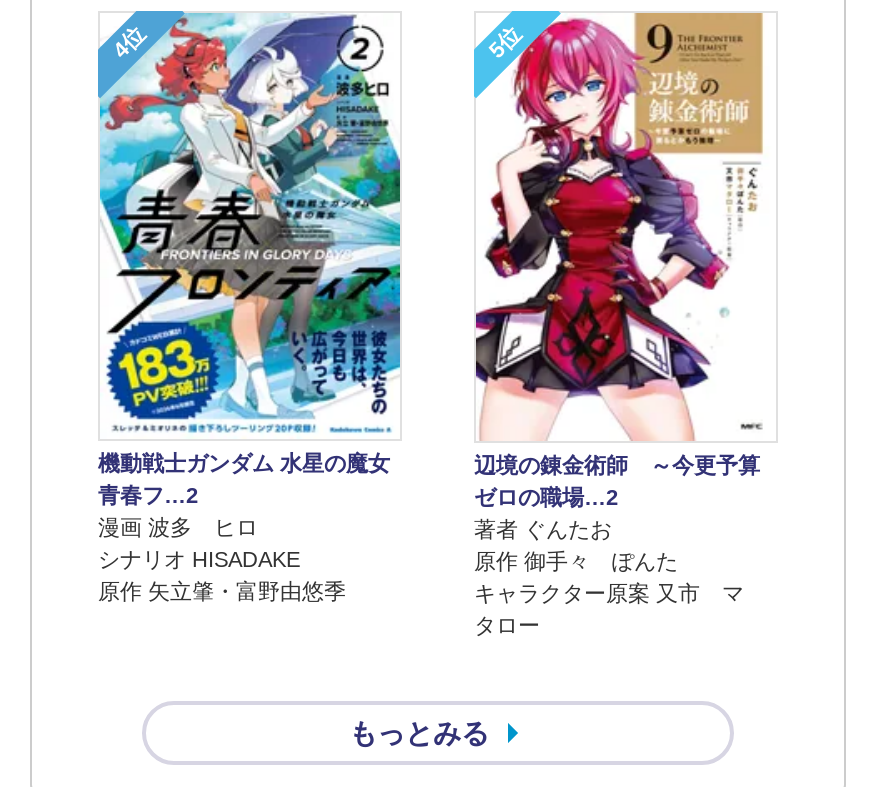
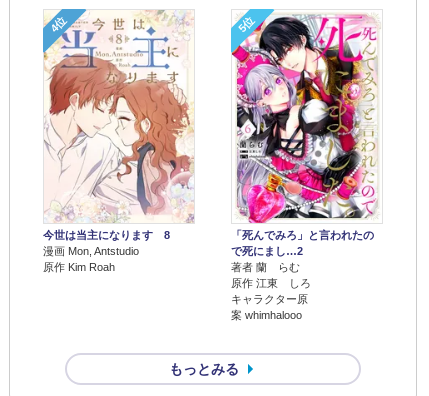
- [image]
- 機動戦士ガンダム 水星の魔女
- 青春フ…2
- 漫画 波多 ヒロ
- シナリオ HISADAKE
- 原作 矢立肇・富野由悠季
+ [image]
+ 今世は当主になります 8
+ 漫画 Mon, Antstudio
+ 原作 Kim Roah

- [image]
- 辺境の錬金術師 ～今更予算
- ゼロの職場…2
- 著者 ぐんたお
- 原作 御手々 ぽんた
- キャラクター原案 又市 マ
- タロー
+ [image]
+ 「死んでみろ」と言われたの
+ で死にまし…2
+ 著者 蘭 らむ
+ 原作 江東 しろ
+ キャラクター原
+ 案 whimhalooo
